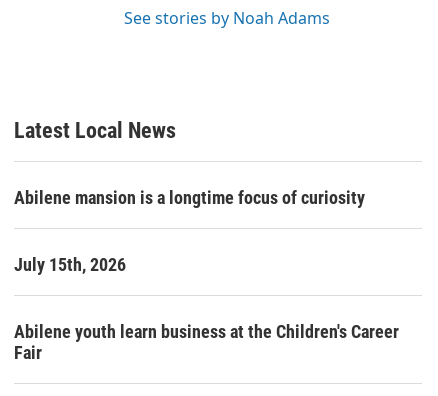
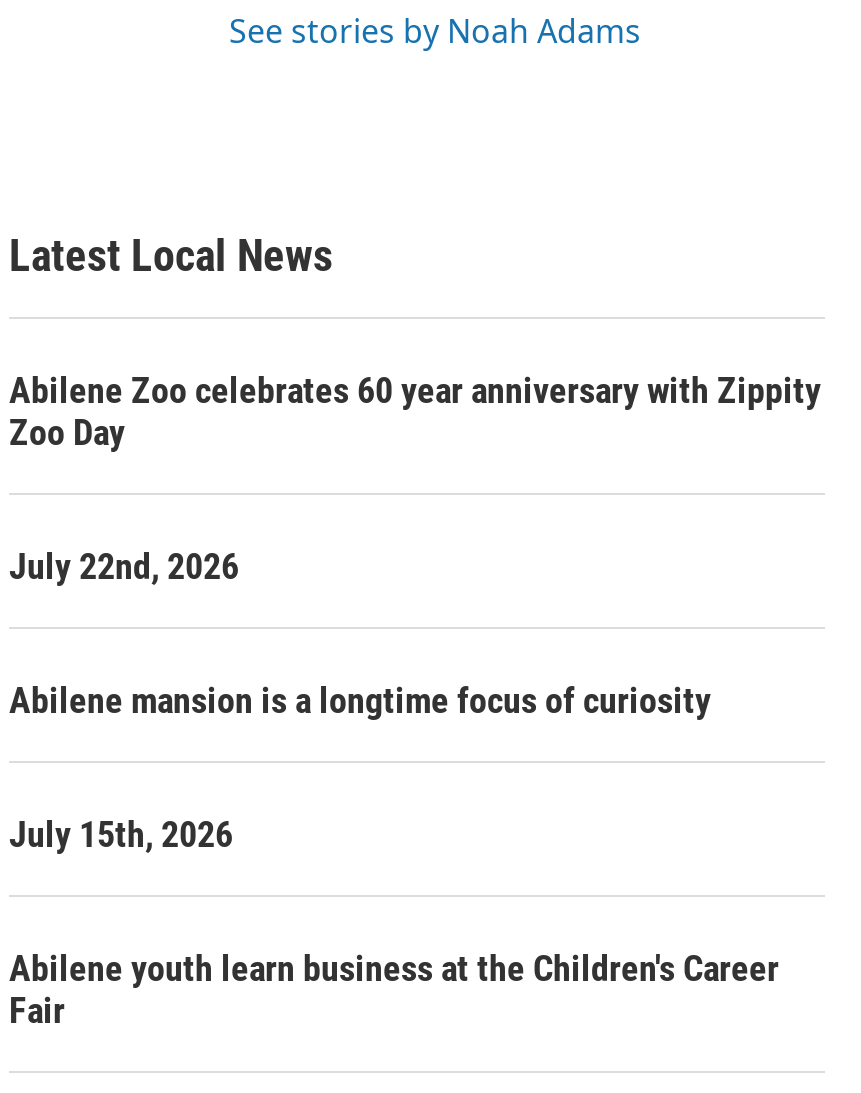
+ Abilene Zoo celebrates 60 year anniversary with Zippity
+ Zoo Day
+ July 22nd, 2026
